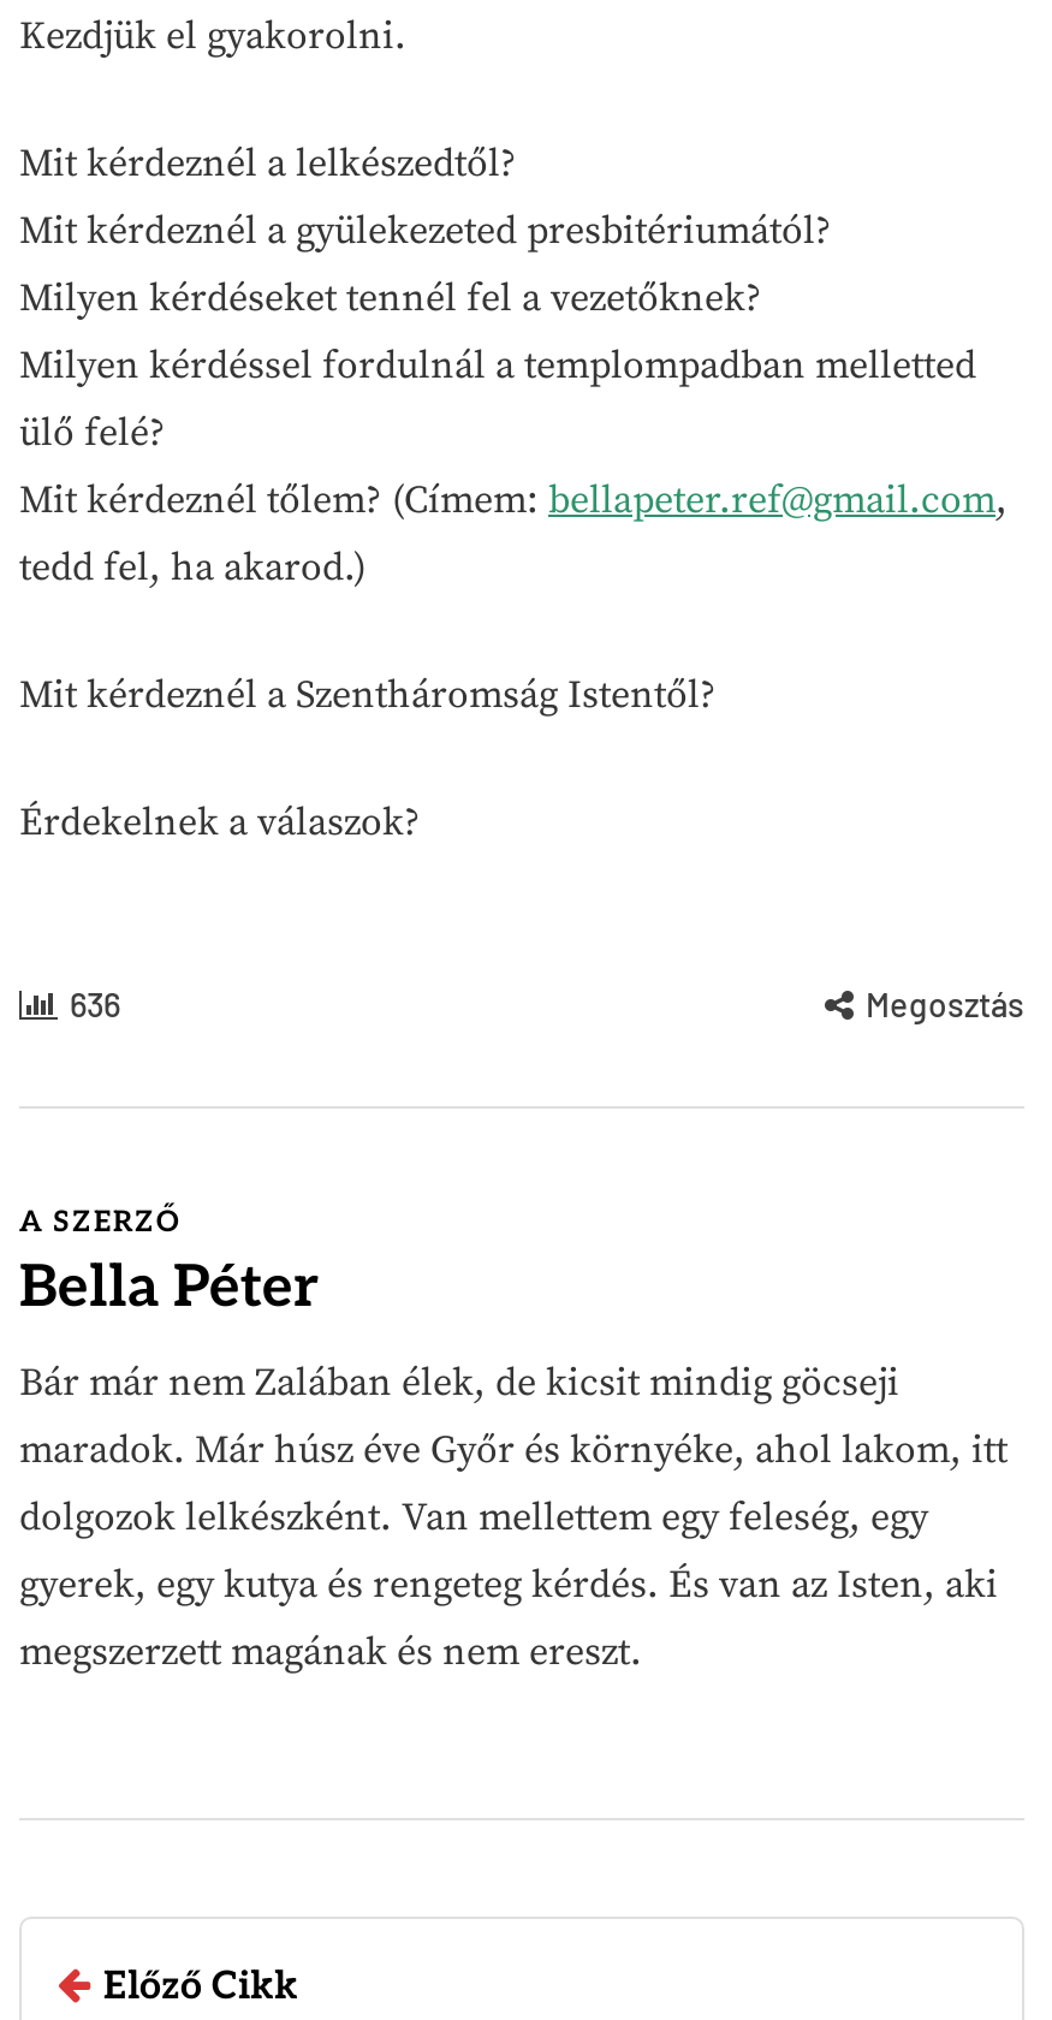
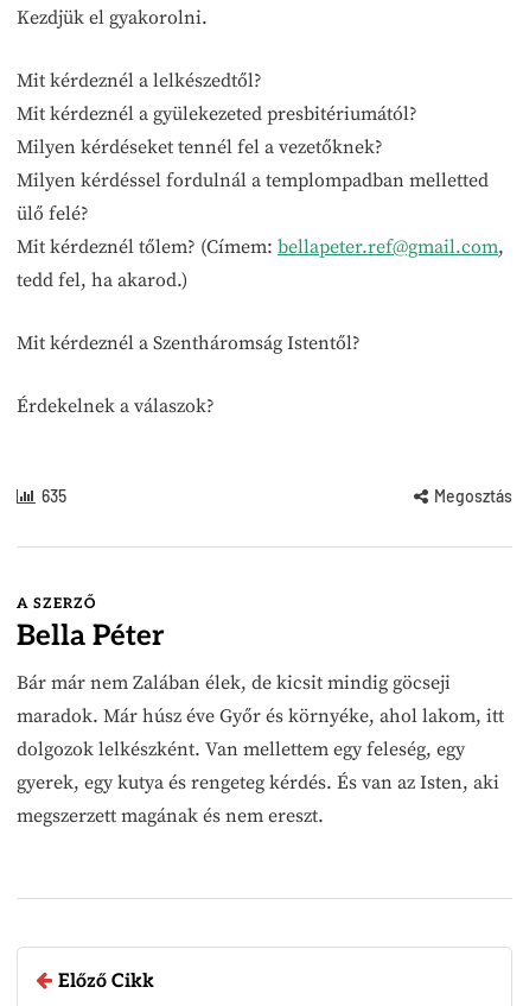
- 636
+ 635
